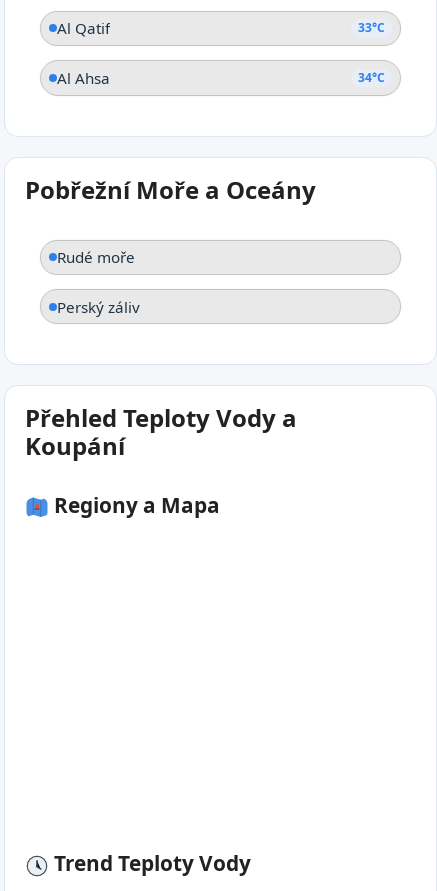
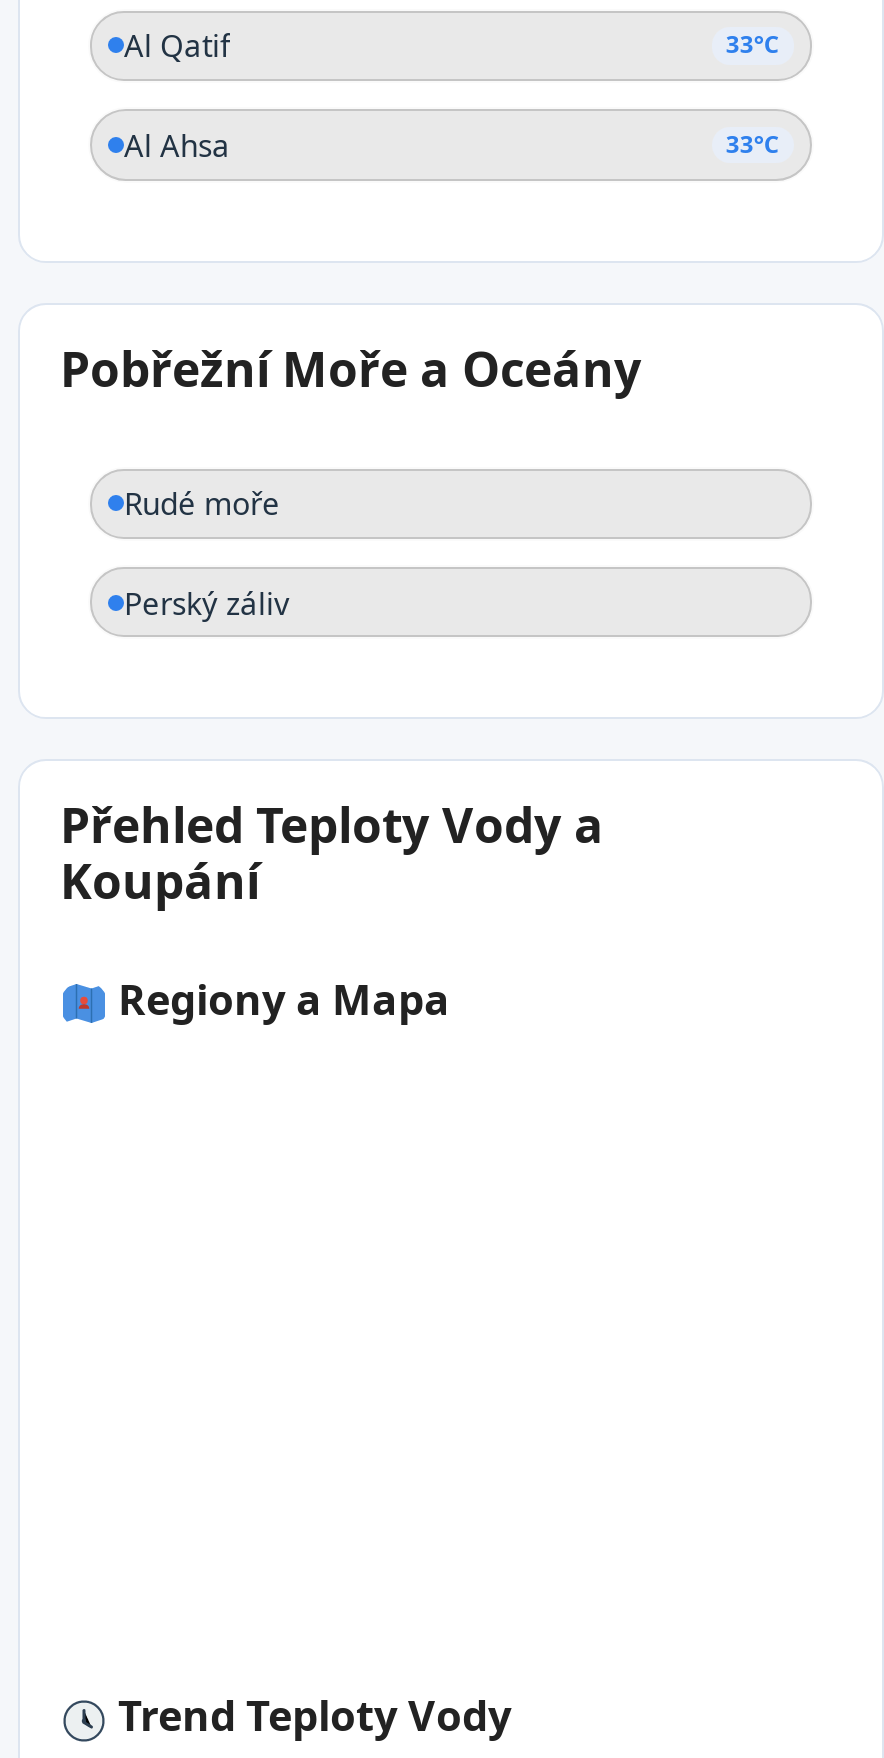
- 34°C
+ 33°C
